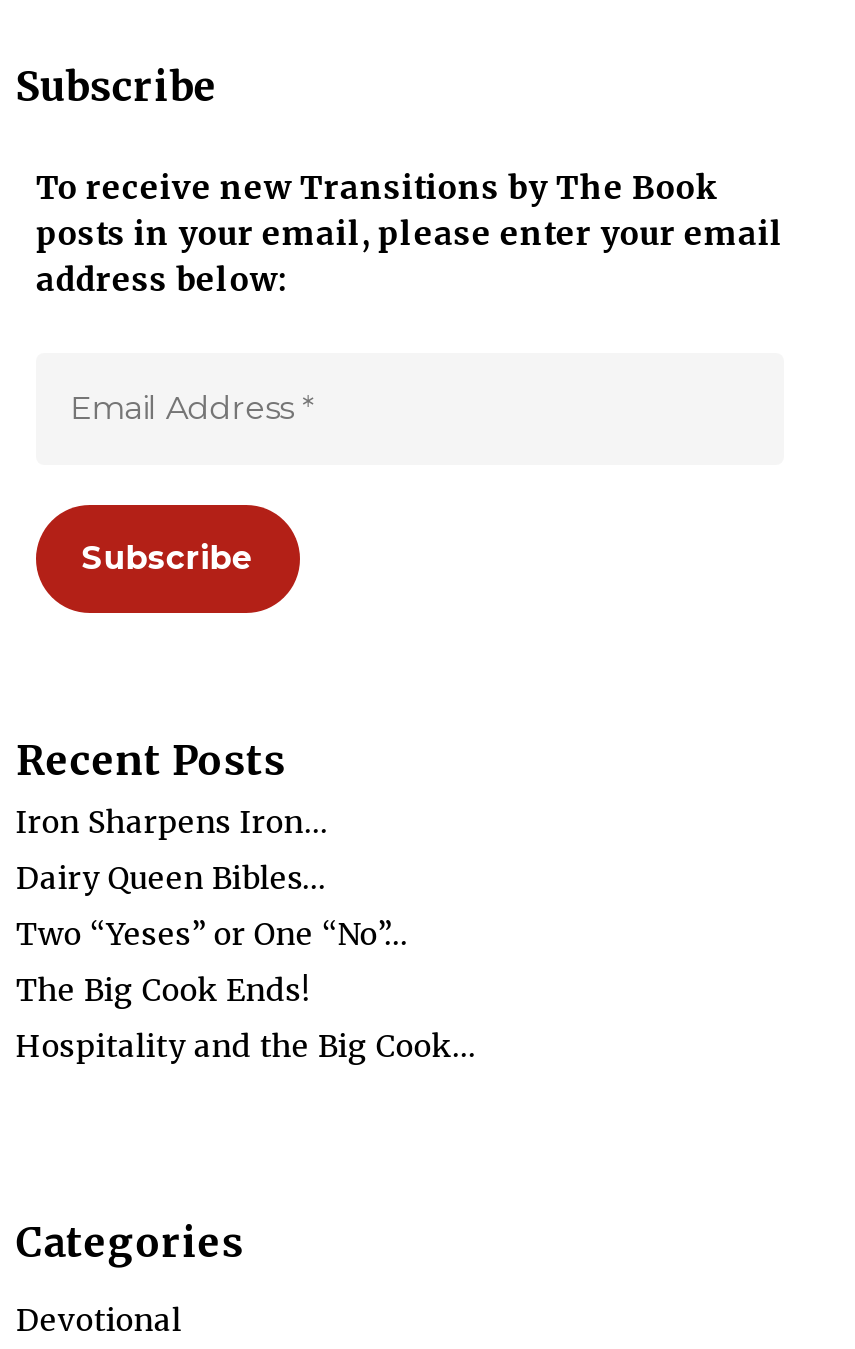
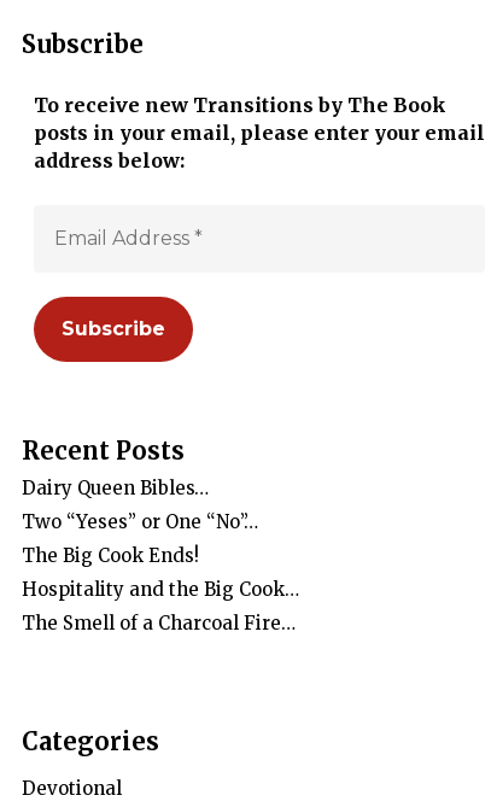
- Iron Sharpens Iron…

moved up: Dairy Queen Bibles… | Two “Yeses” or One “No”… | The Big Cook Ends! | Hospitality and the Big Cook…

+ The Smell of a Charcoal Fire…
